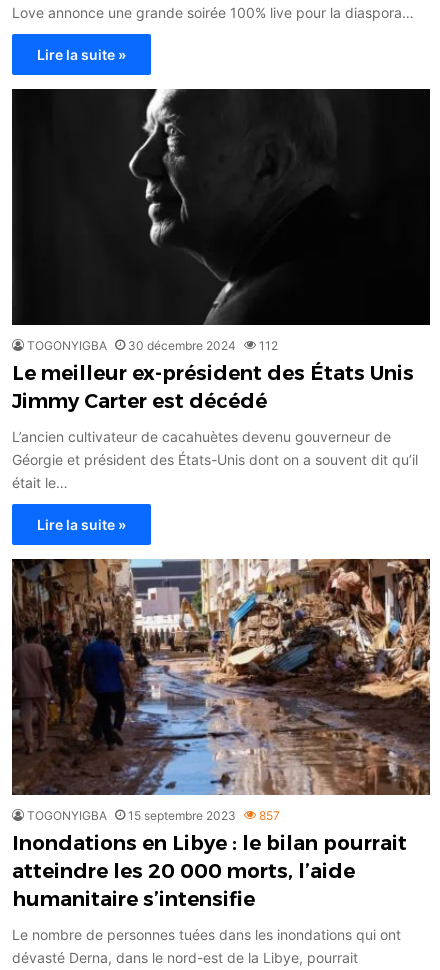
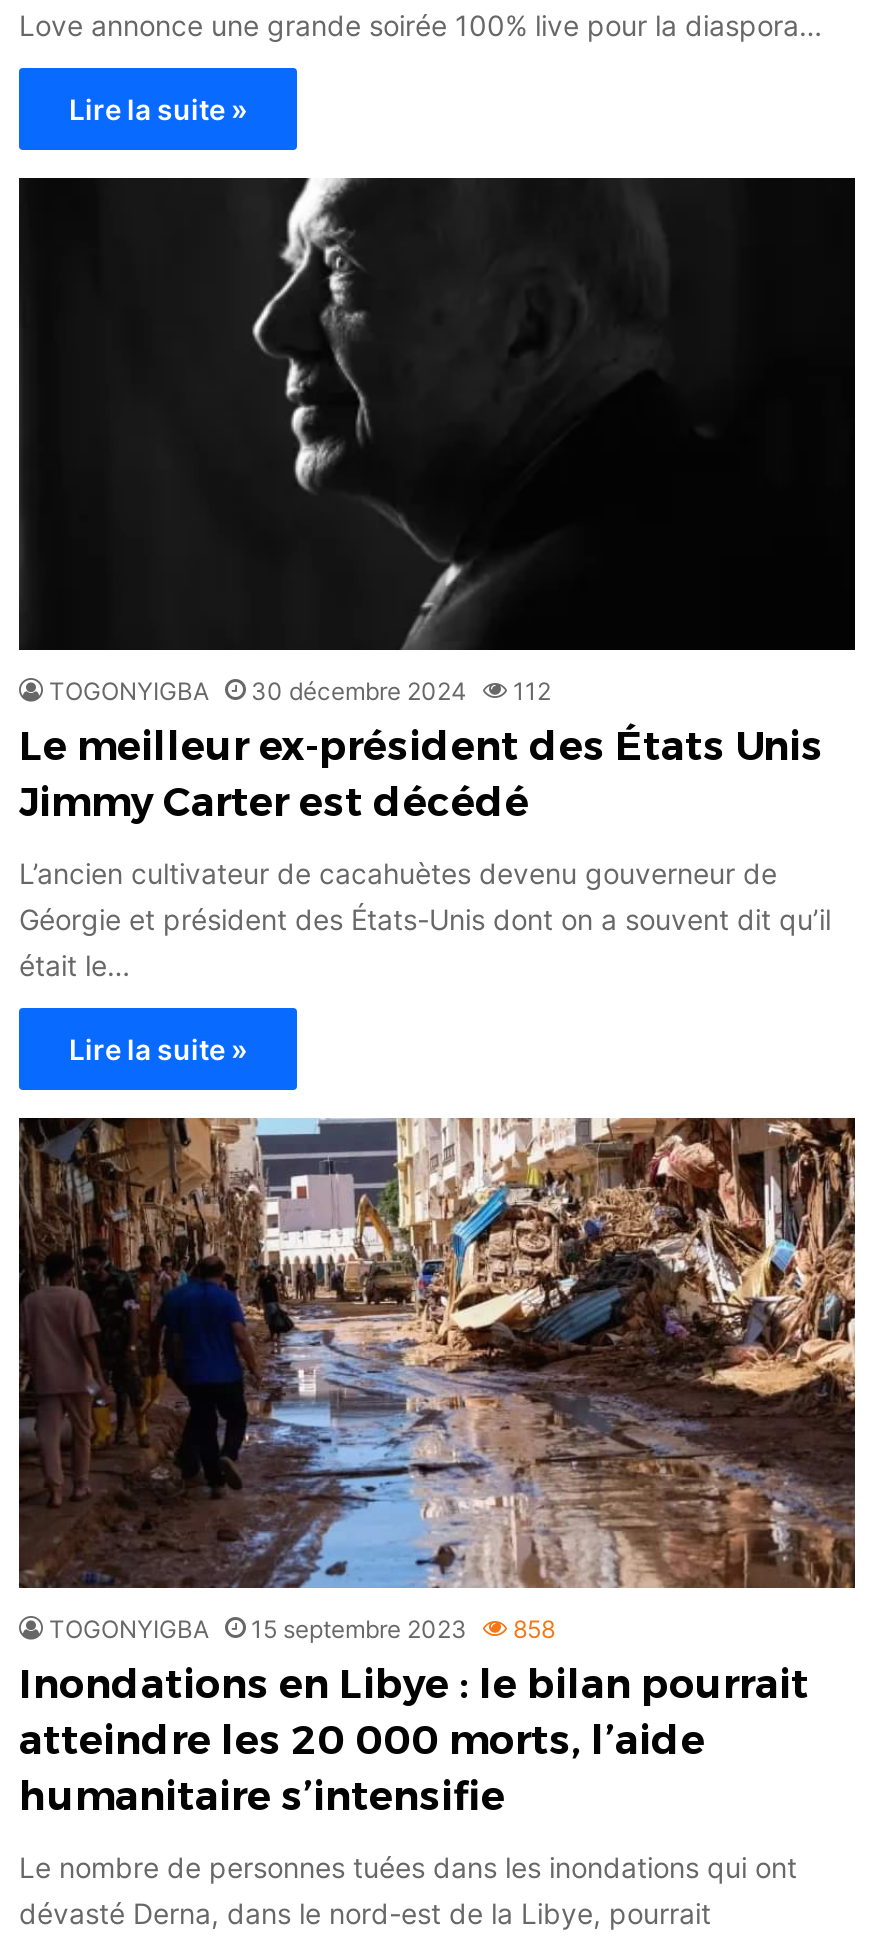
- TOGONYIGBA 15 septembre 2023 857
+ TOGONYIGBA 15 septembre 2023 858
